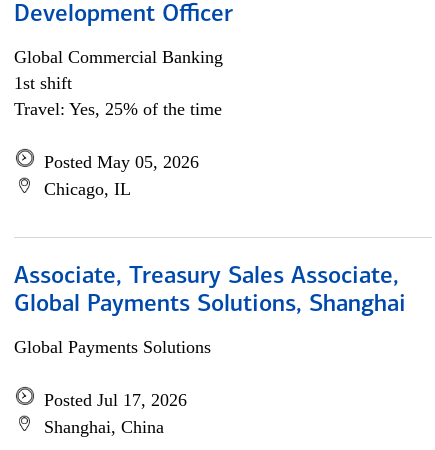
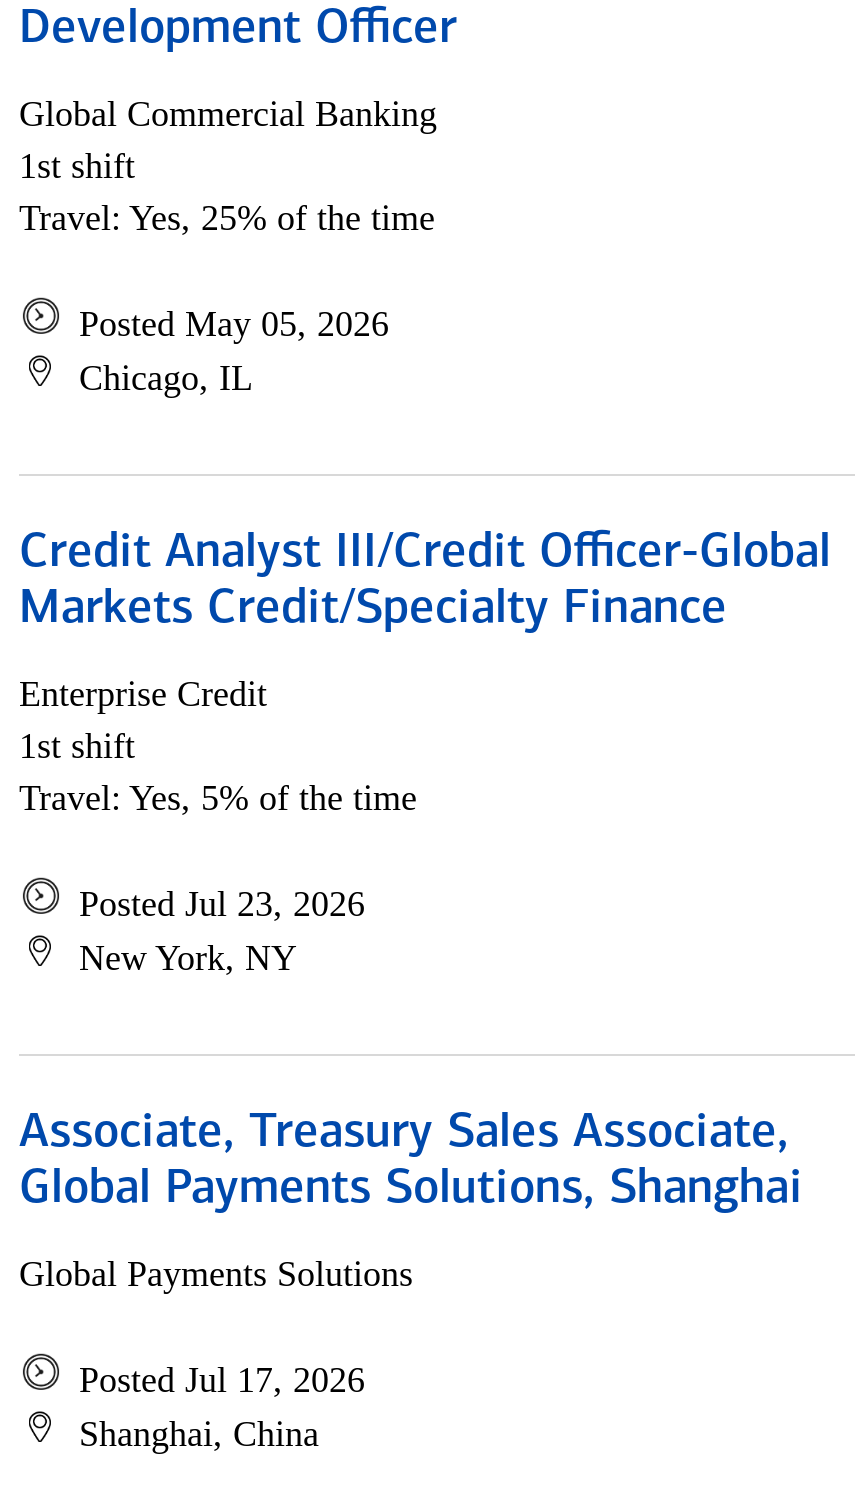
+ Credit Analyst III/Credit Officer-Global
+ Markets Credit/Specialty Finance
+ Enterprise Credit
+ 1st shift
+ Travel: Yes, 5% of the time
+ Posted Jul 23, 2026
+ New York, NY
